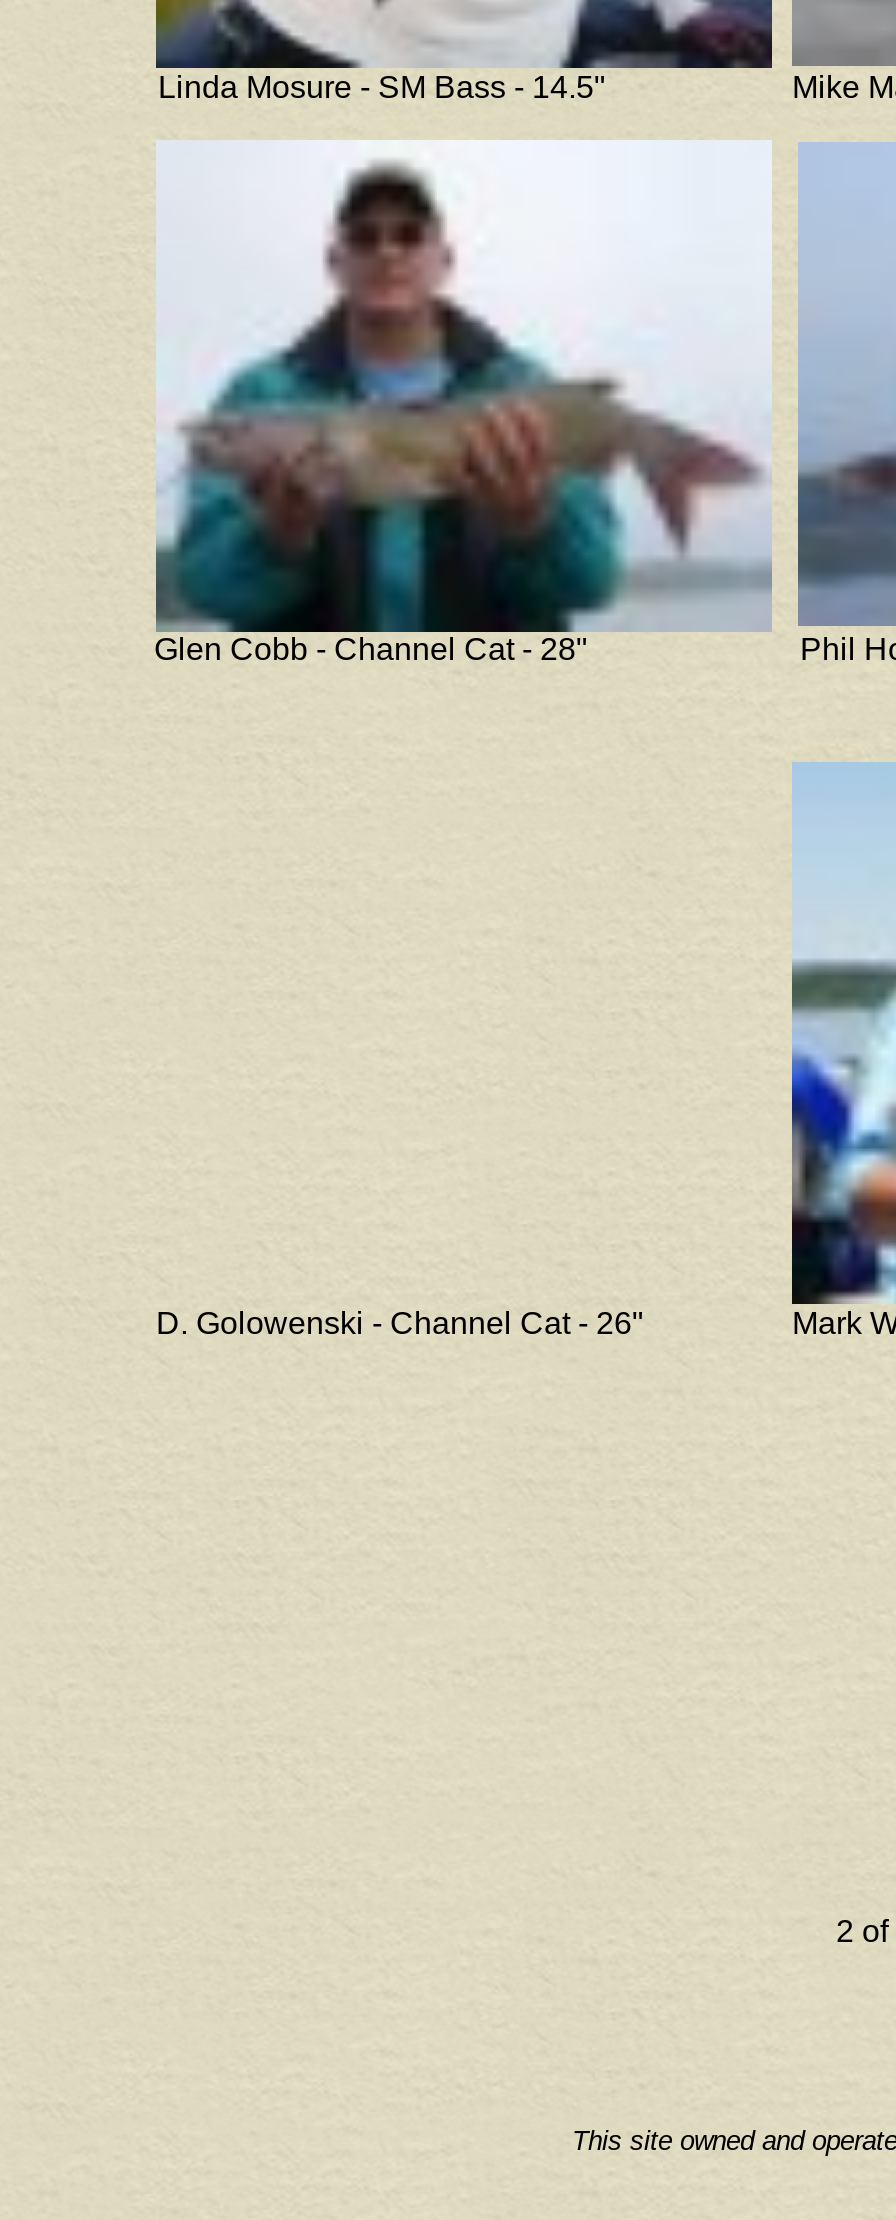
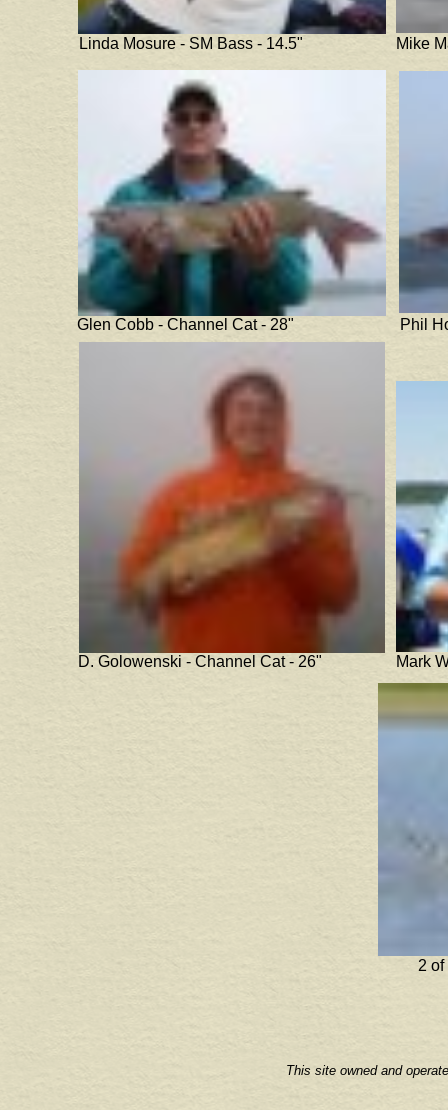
+ [image]

+ [image]
